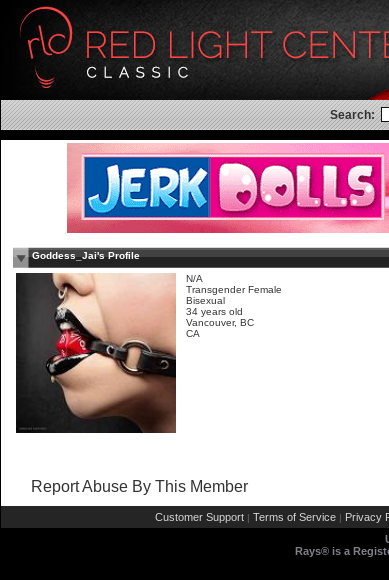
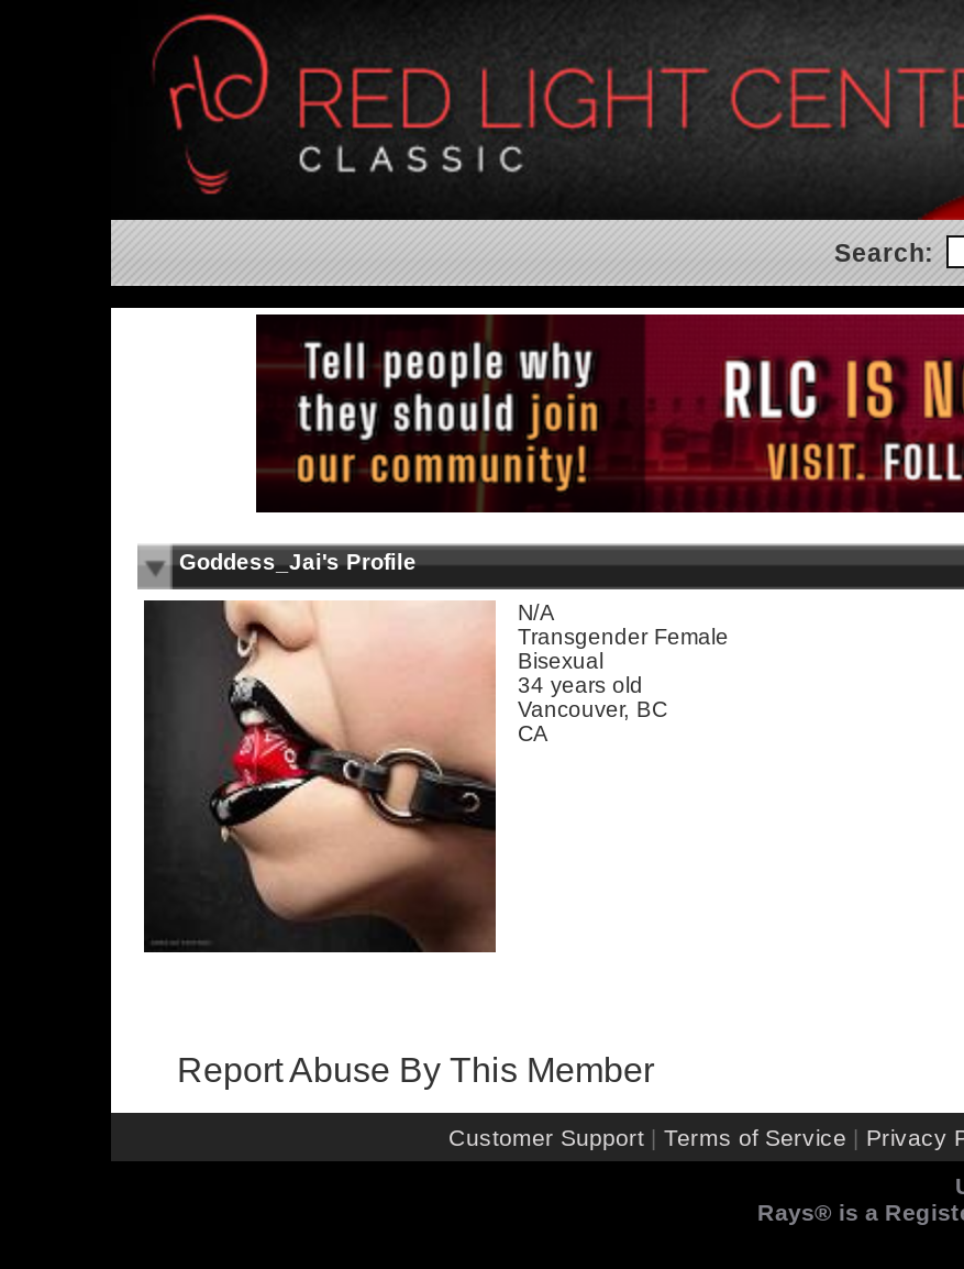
- [image]
+ [image]
